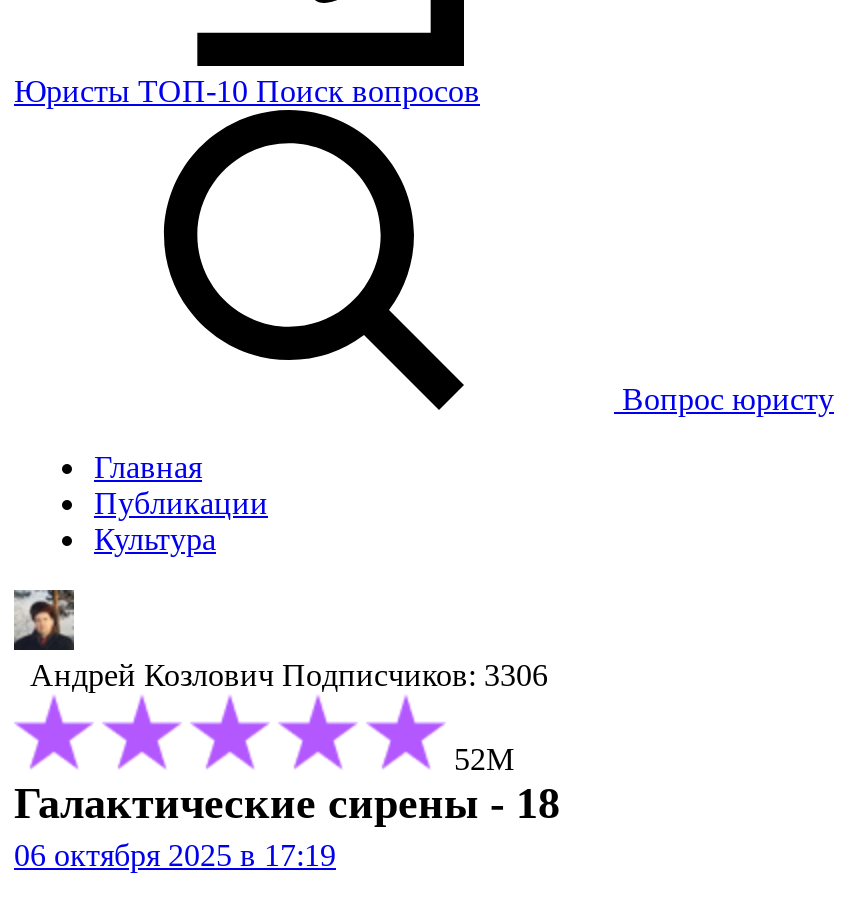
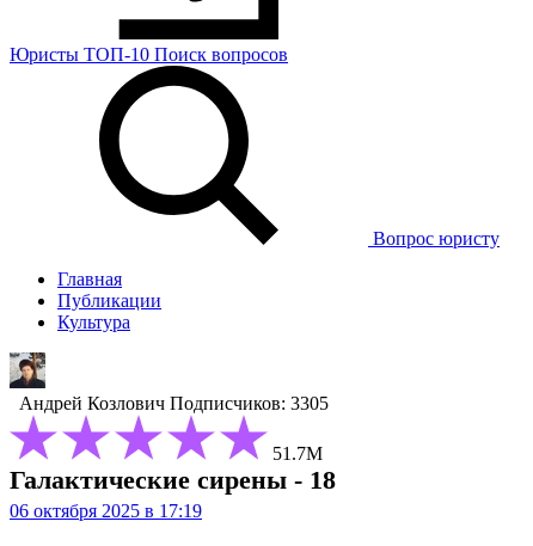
- Андрей Козлович Подписчиков: 3306
+ Андрей Козлович Подписчиков: 3305

- 52М
+ 51.7М
